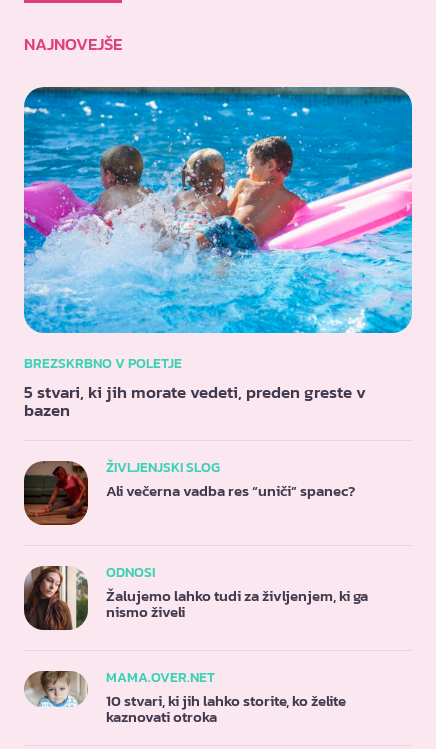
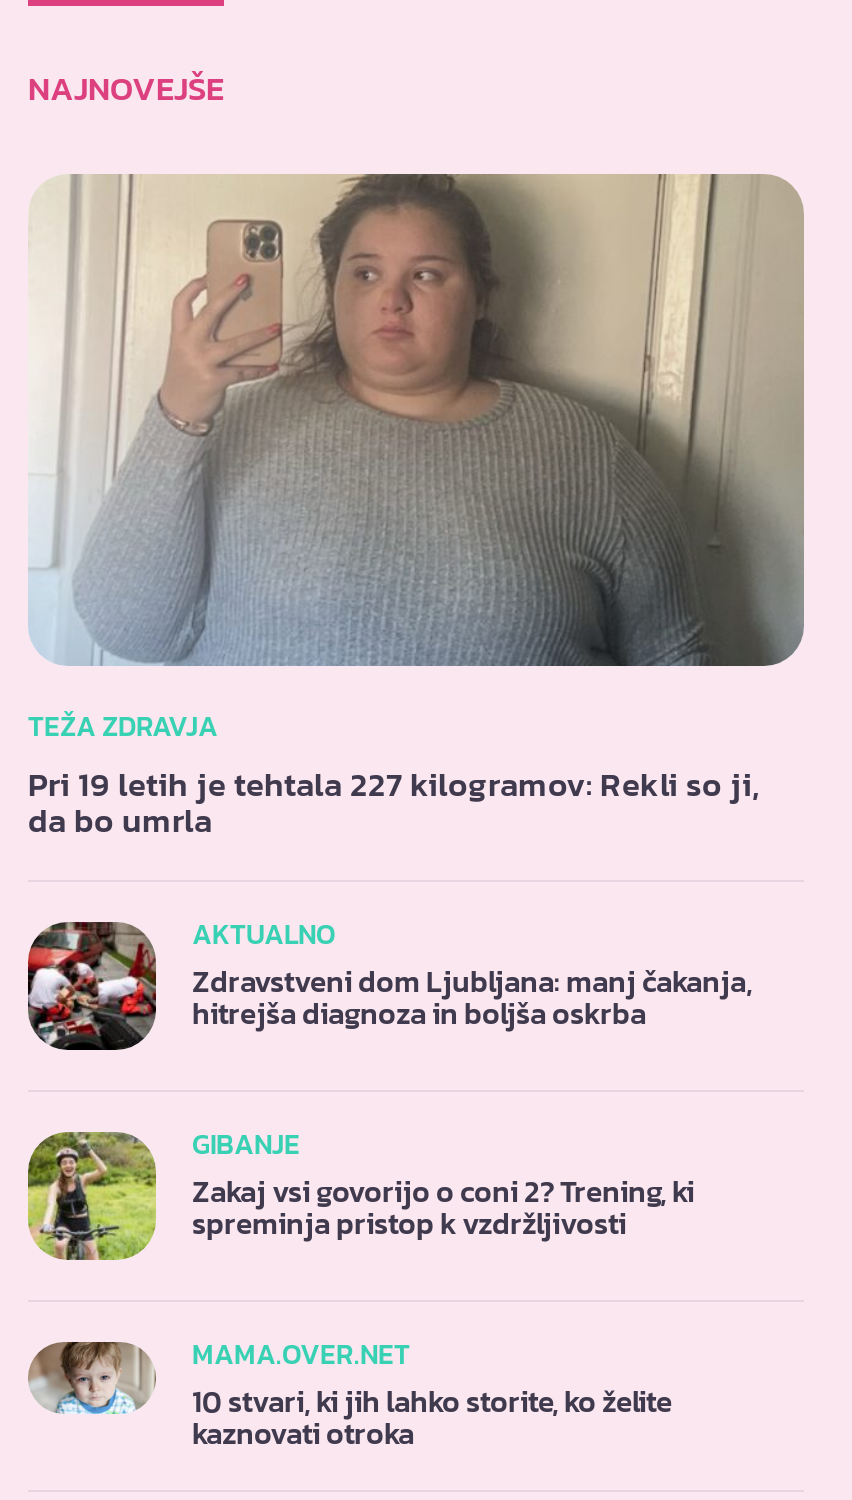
- [image]
- BREZSKRBNO V POLETJE
- 5 stvari, ki jih morate vedeti, preden greste v
- bazen
+ [image]
+ TEŽA ZDRAVJA
+ Pri 19 letih je tehtala 227 kilogramov: Rekli so ji,
+ da bo umrla

- [image]
- ŽIVLJENJSKI SLOG
- Ali večerna vadba res “uniči” spanec?
+ [image]
+ AKTUALNO
+ Zdravstveni dom Ljubljana: manj čakanja,
+ hitrejša diagnoza in boljša oskrba

- [image]
- ODNOSI
- Žalujemo lahko tudi za življenjem, ki ga
- nismo živeli
+ [image]
+ GIBANJE
+ Zakaj vsi govorijo o coni 2? Trening, ki
+ spreminja pristop k vzdržljivosti
